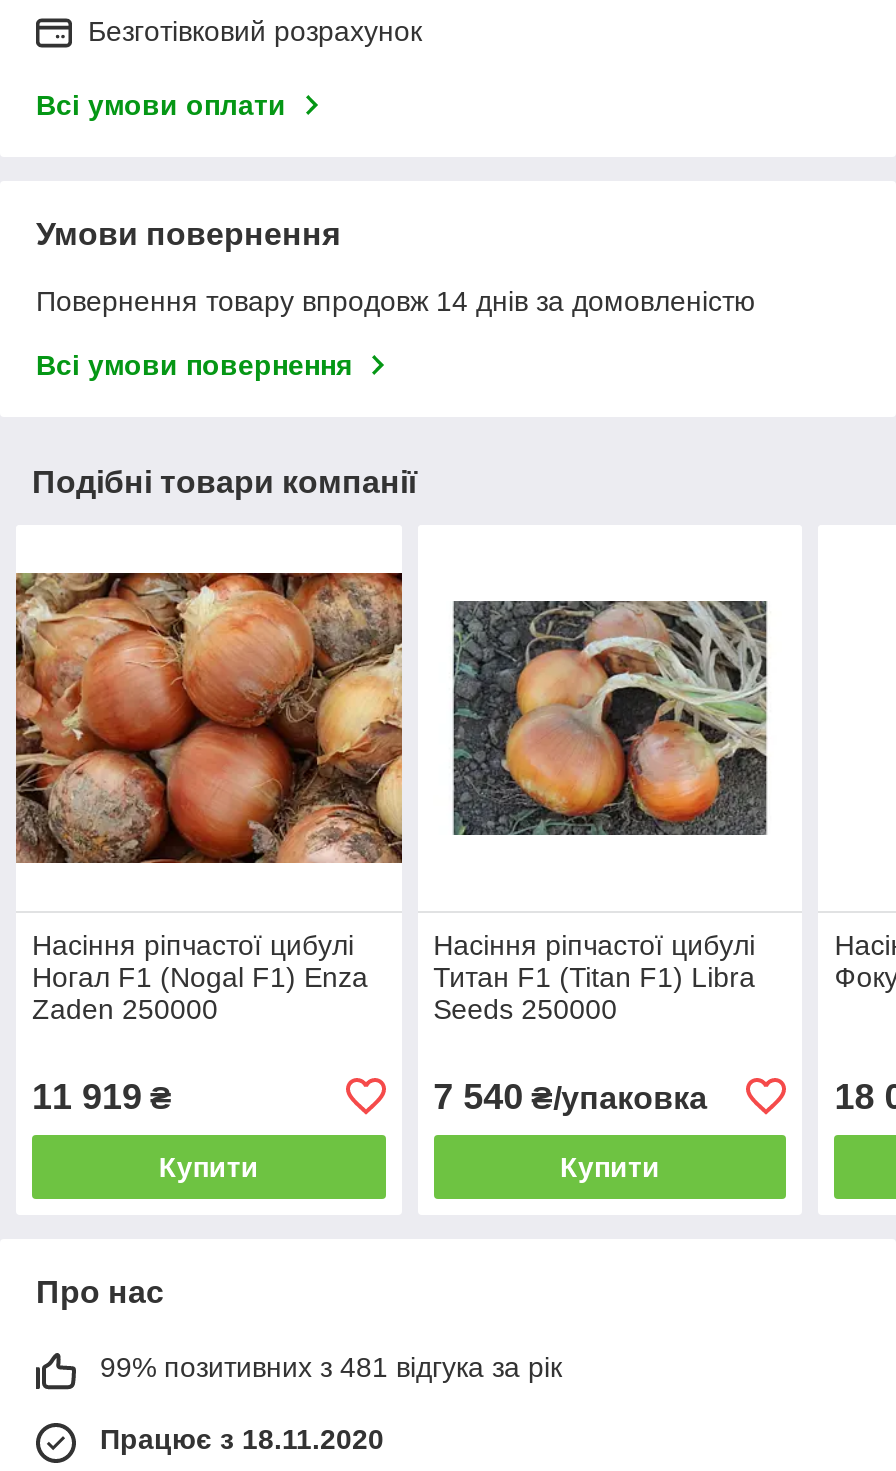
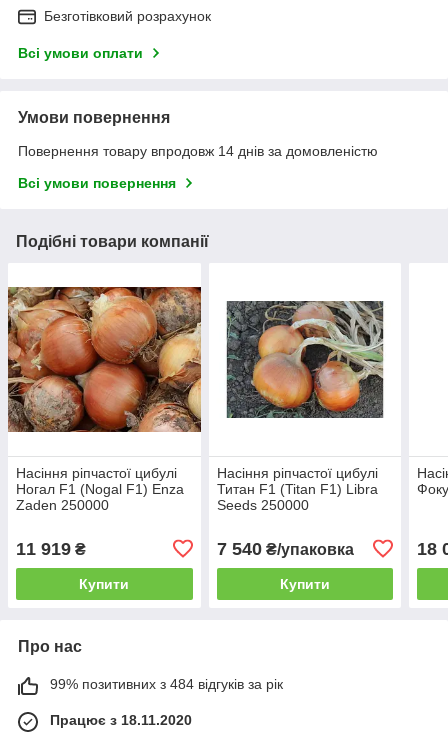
- 99% позитивних з 481 відгука за рік
+ 99% позитивних з 484 відгуків за рік
